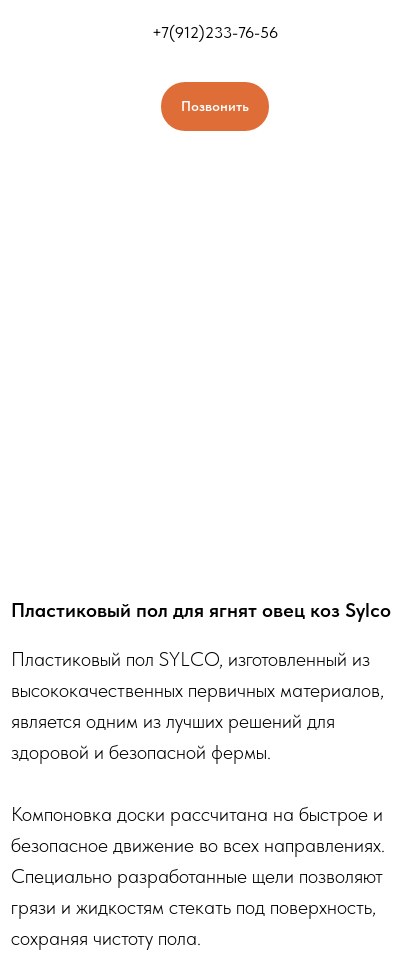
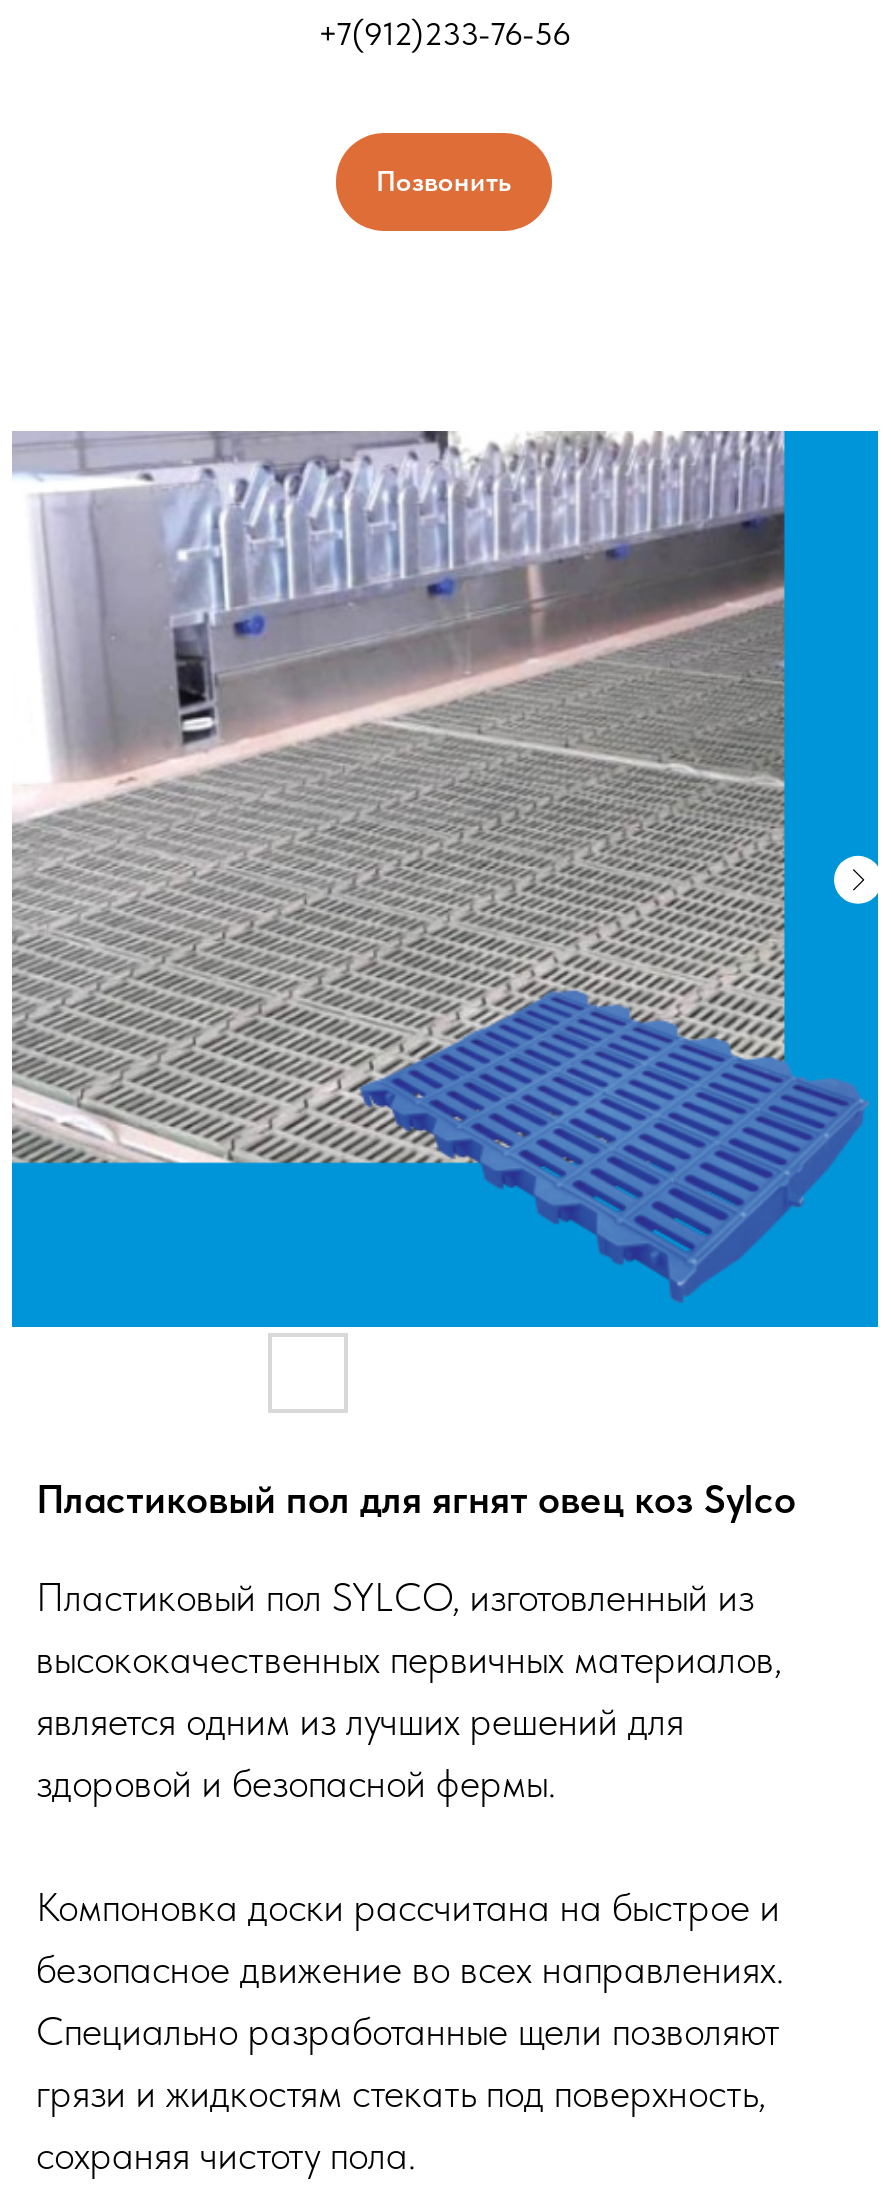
+ [image]
